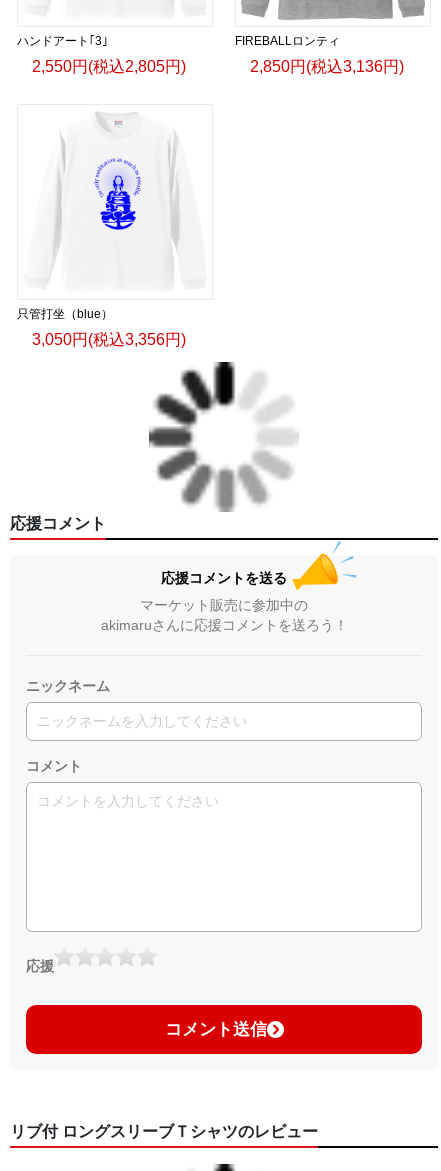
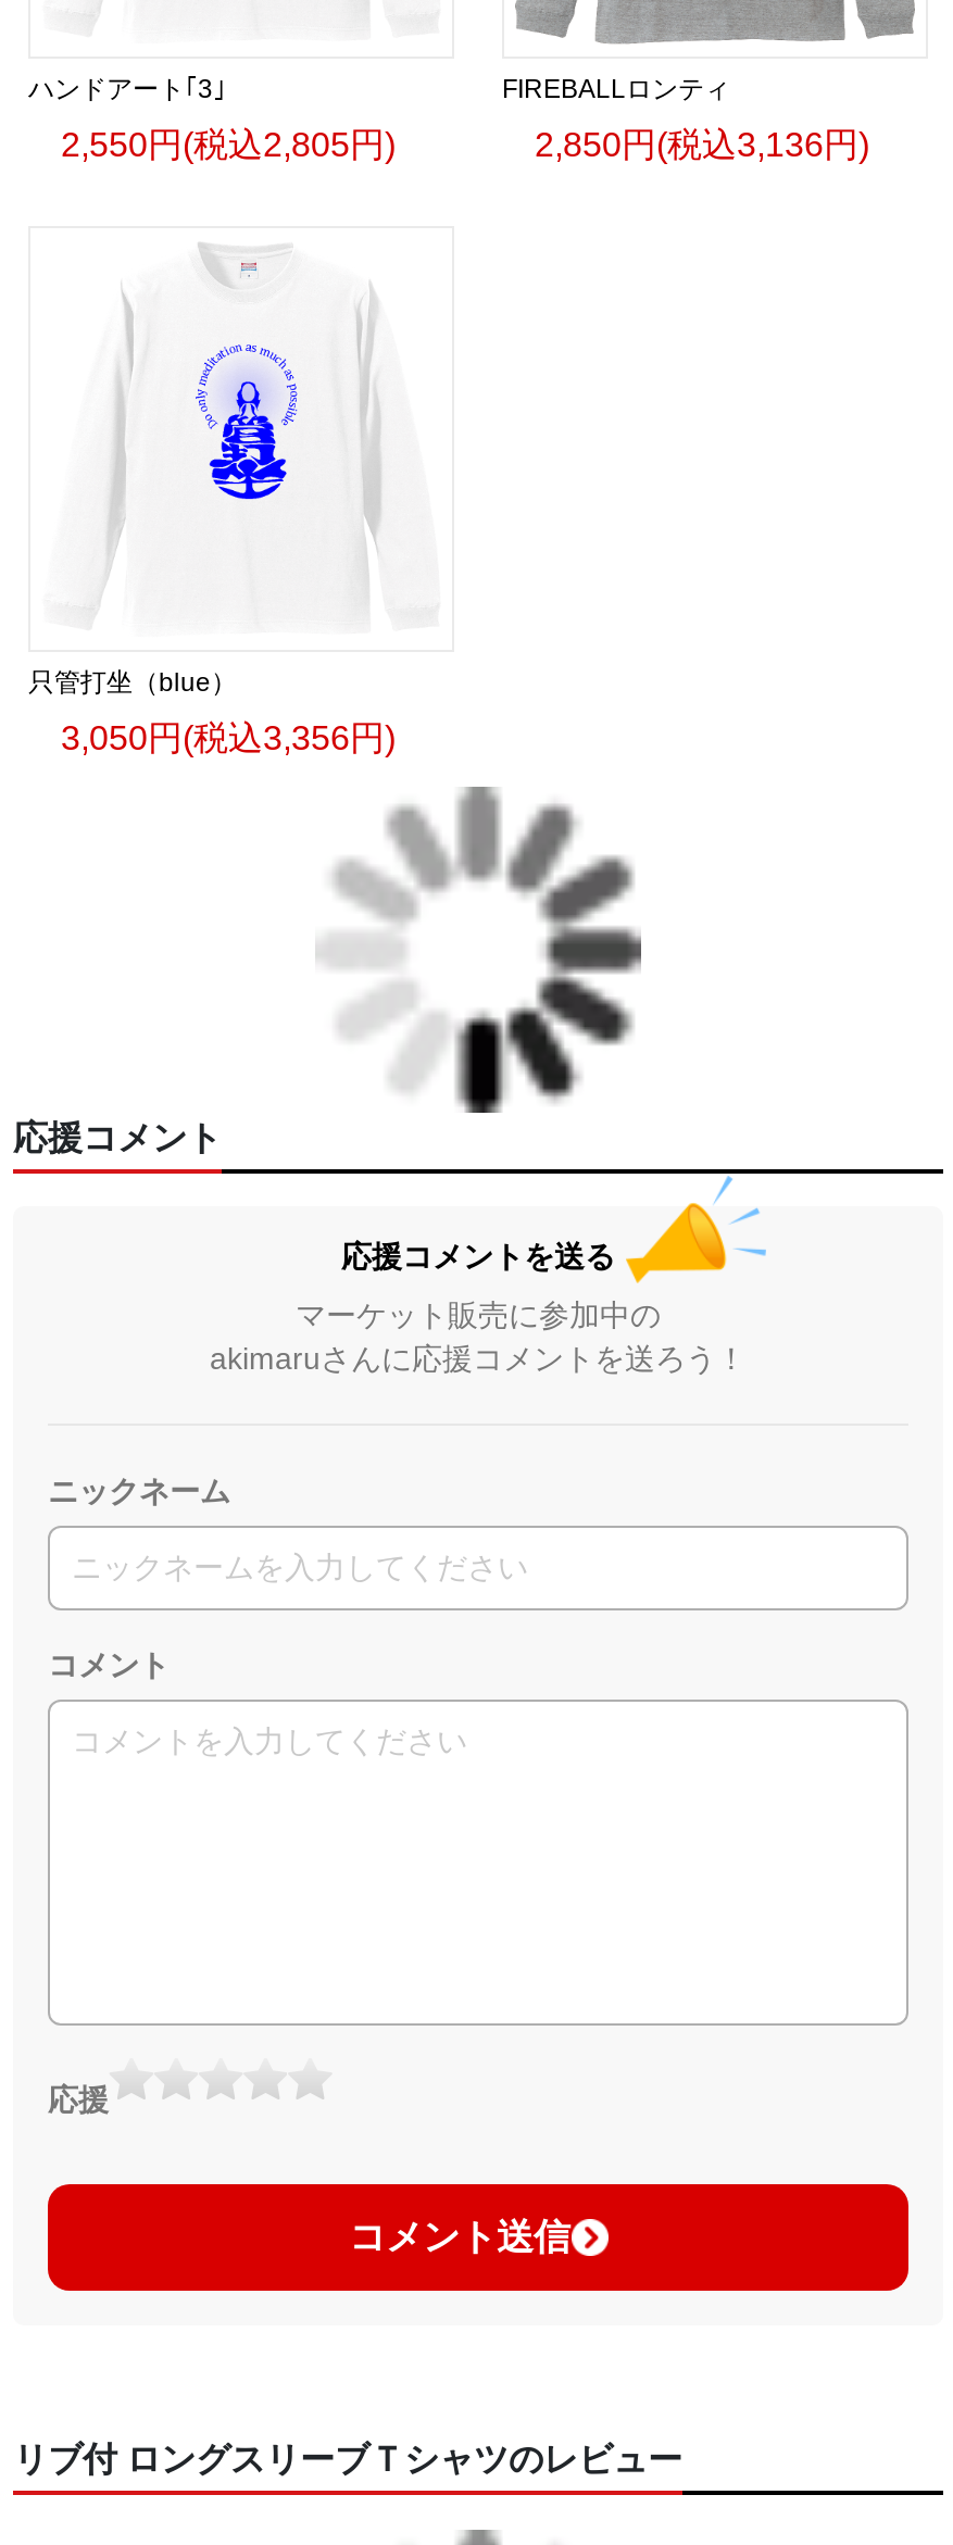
- [image]
+ [image]
